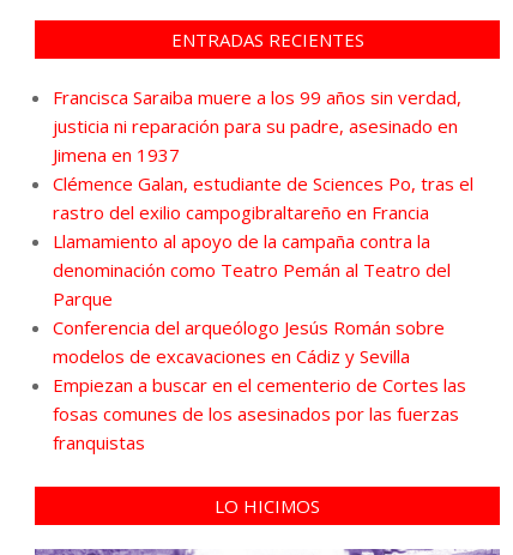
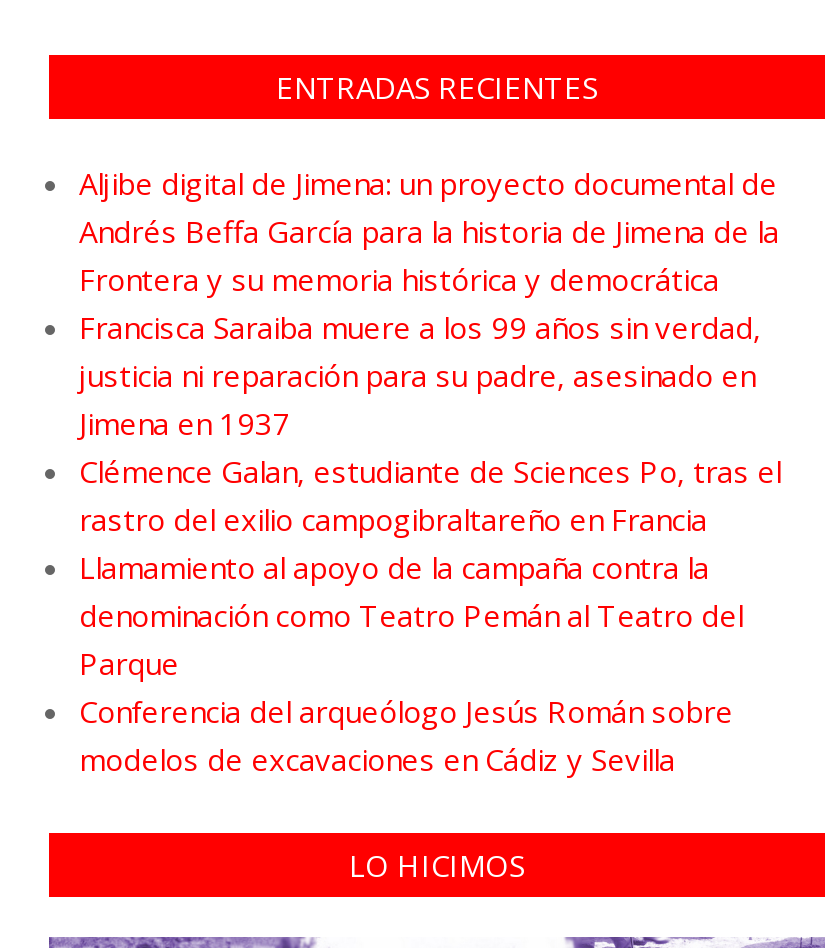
+ Aljibe digital de Jimena: un proyecto documental de
+ Andrés Beffa García para la historia de Jimena de la
+ Frontera y su memoria histórica y democrática

moved down: Francisca Saraiba muere a los 99 años sin verdad, | justicia ni reparación para su padre, asesinado en | Jimena en 1937 | ... | Conferencia del arqueólogo Jesús Román sobre | modelos de excavaciones en Cádiz y Sevilla

- Empiezan a buscar en el cementerio de Cortes las
- fosas comunes de los asesinados por las fuerzas
- franquistas
